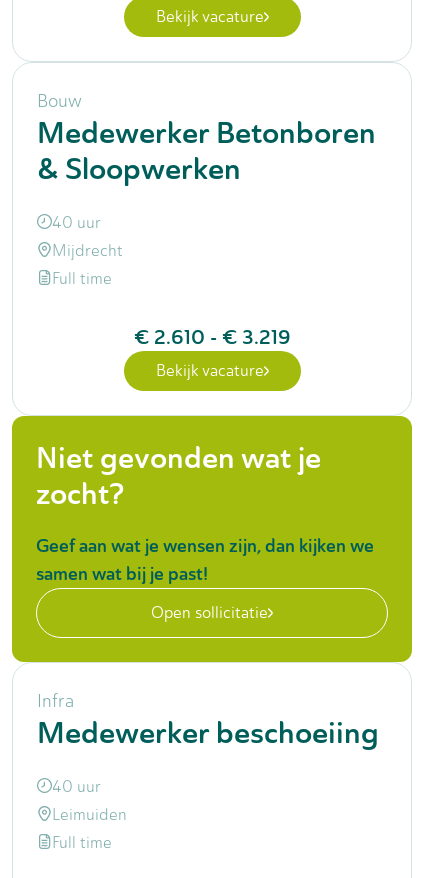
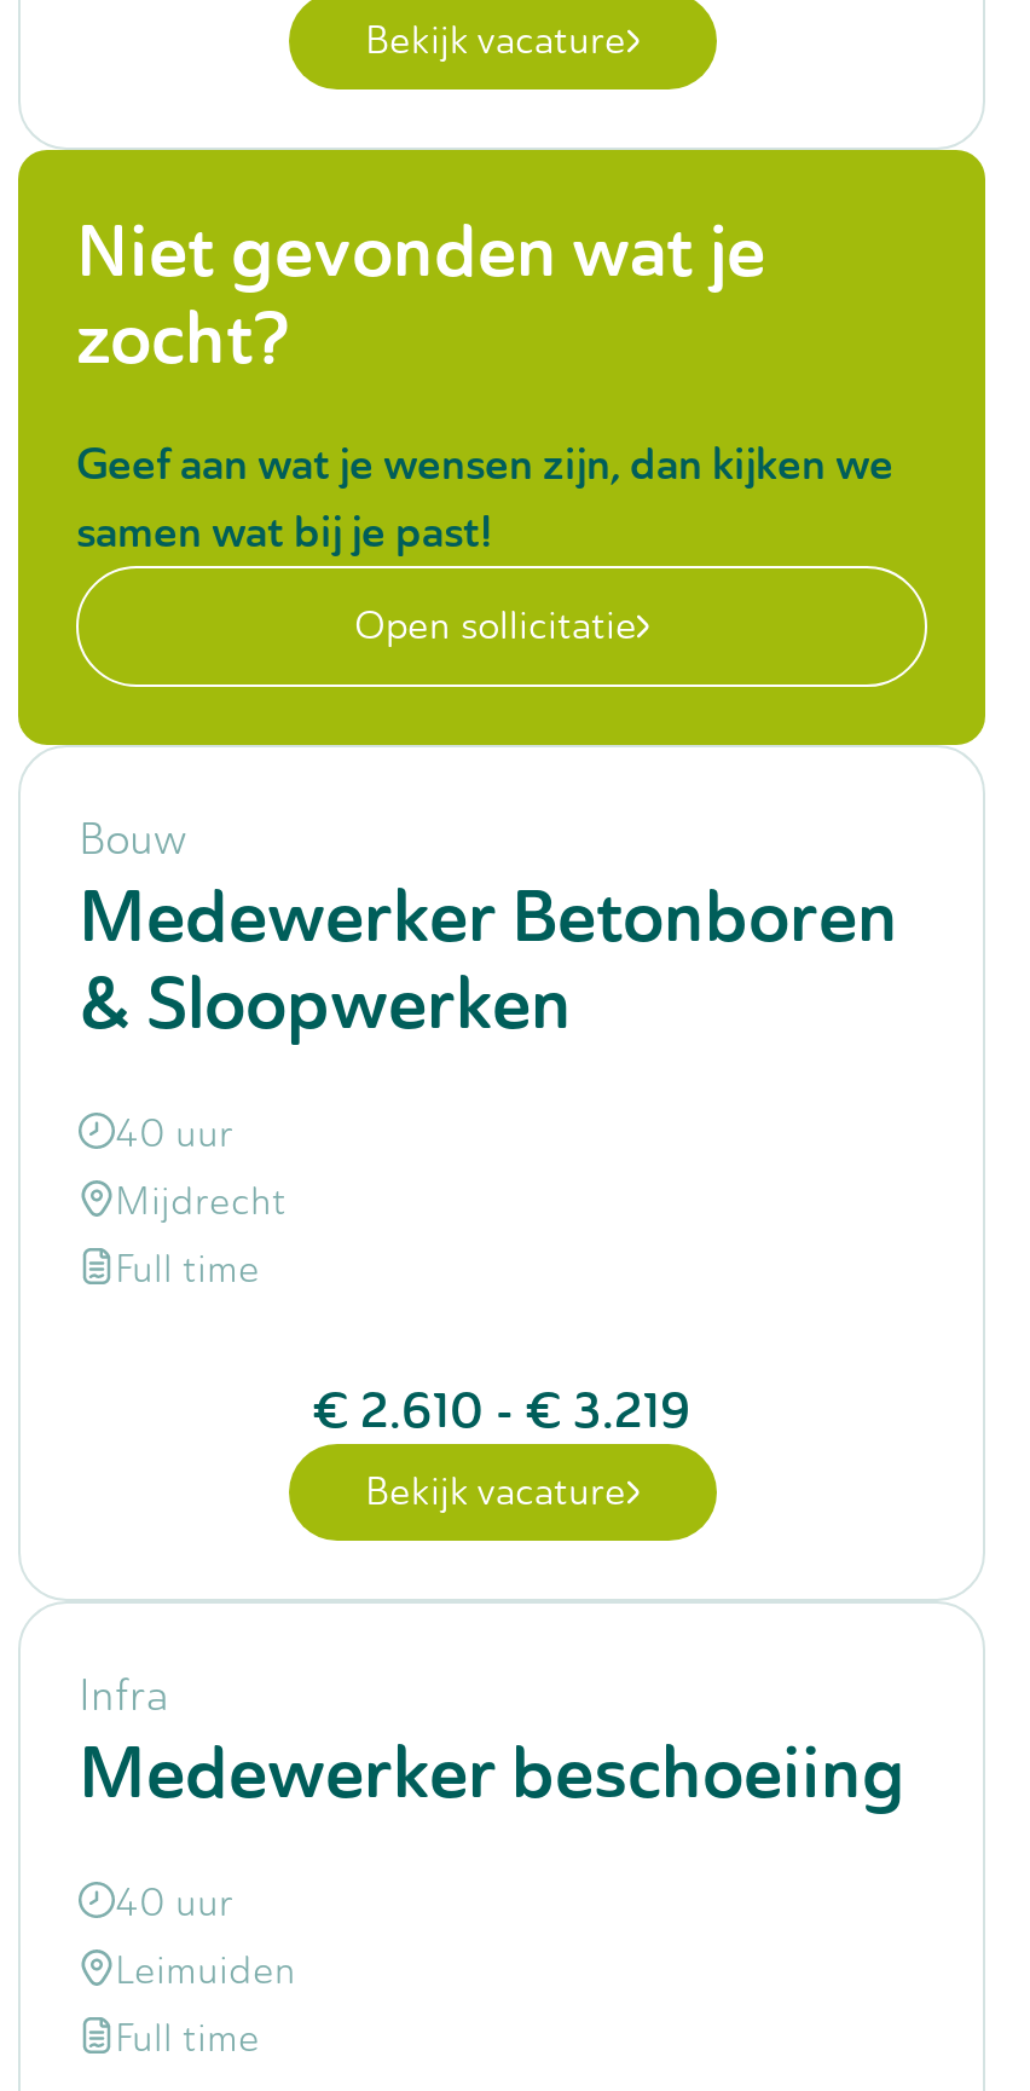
moved down: Bouw | Medewerker Betonboren | & Sloopwerken | 40 uur | Mijdrecht | Full time | € 2.610 - € 3.219 | Bekijk vacature

moved up: [image] | Niet gevonden wat je | zocht? | Geef aan wat je wensen zijn, dan kijken we | samen wat bij je past! | Open sollicitatie
